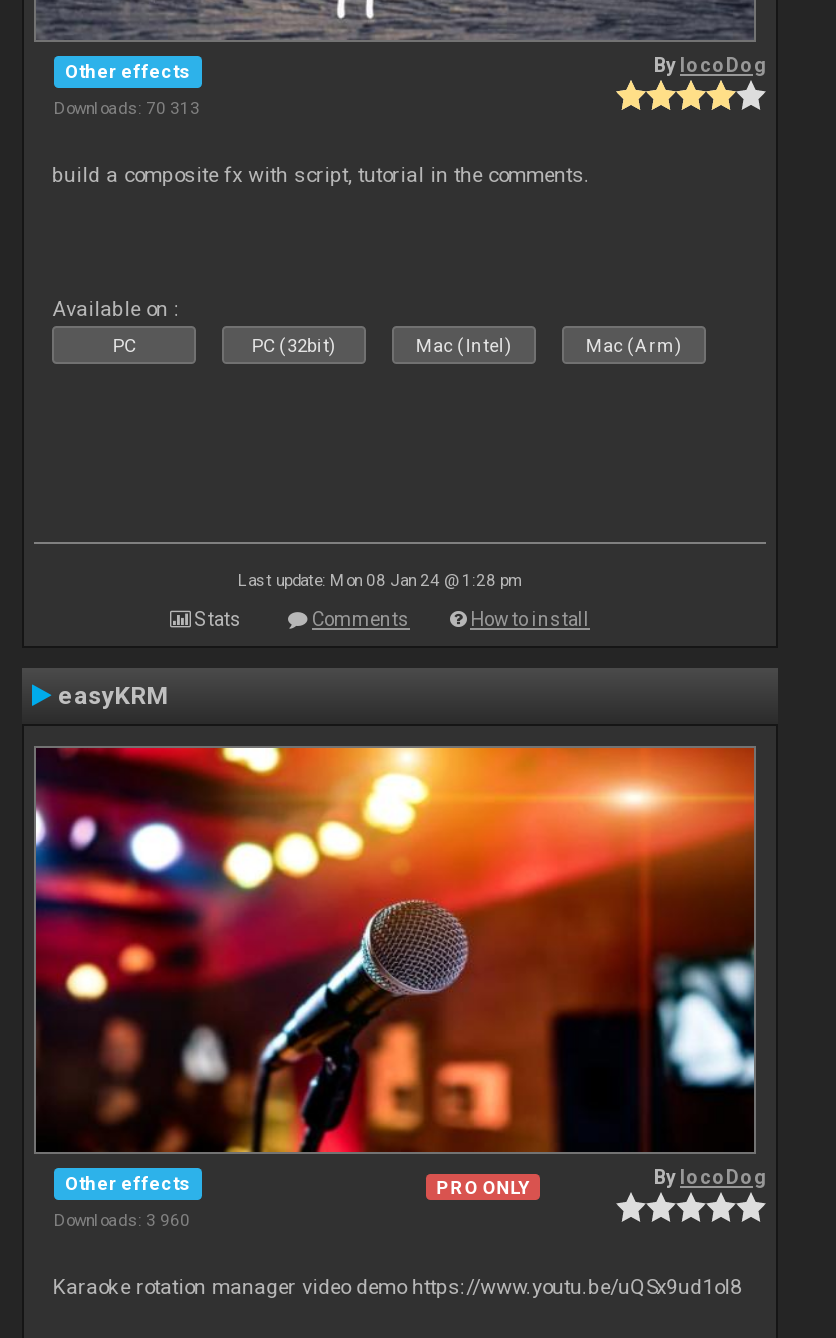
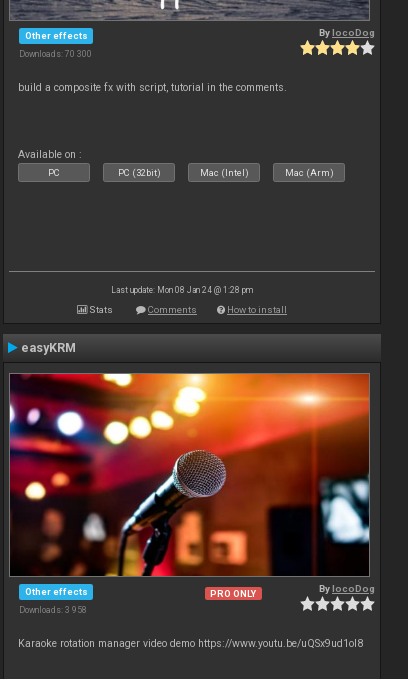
- Downloads: 70 313
+ Downloads: 70 300

- Downloads: 3 960
+ Downloads: 3 958
